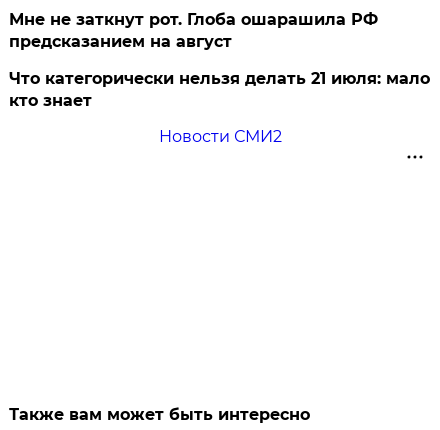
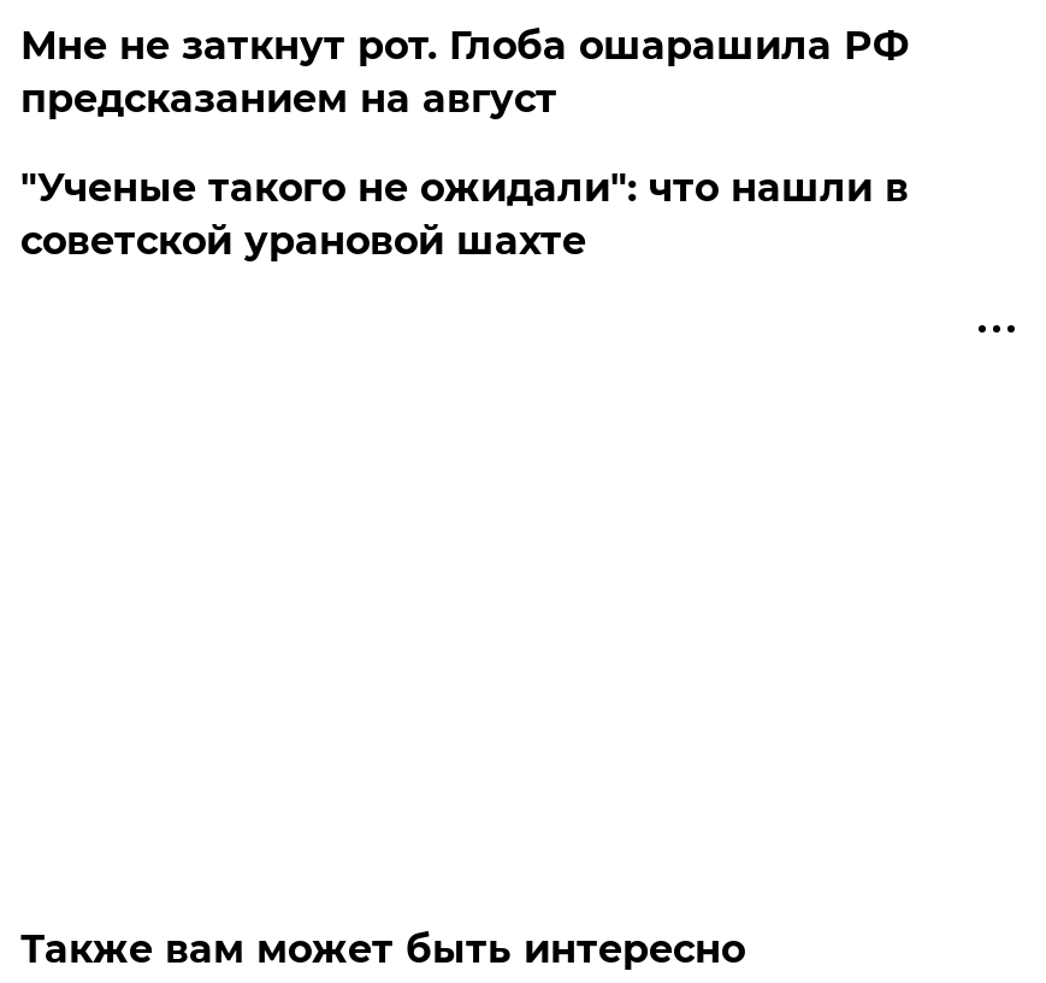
- Что категорически нельзя делать 21 июля: мало
- кто знает
- Новости СМИ2
+ "Ученые такого не ожидали": что нашли в
+ советской урановой шахте
